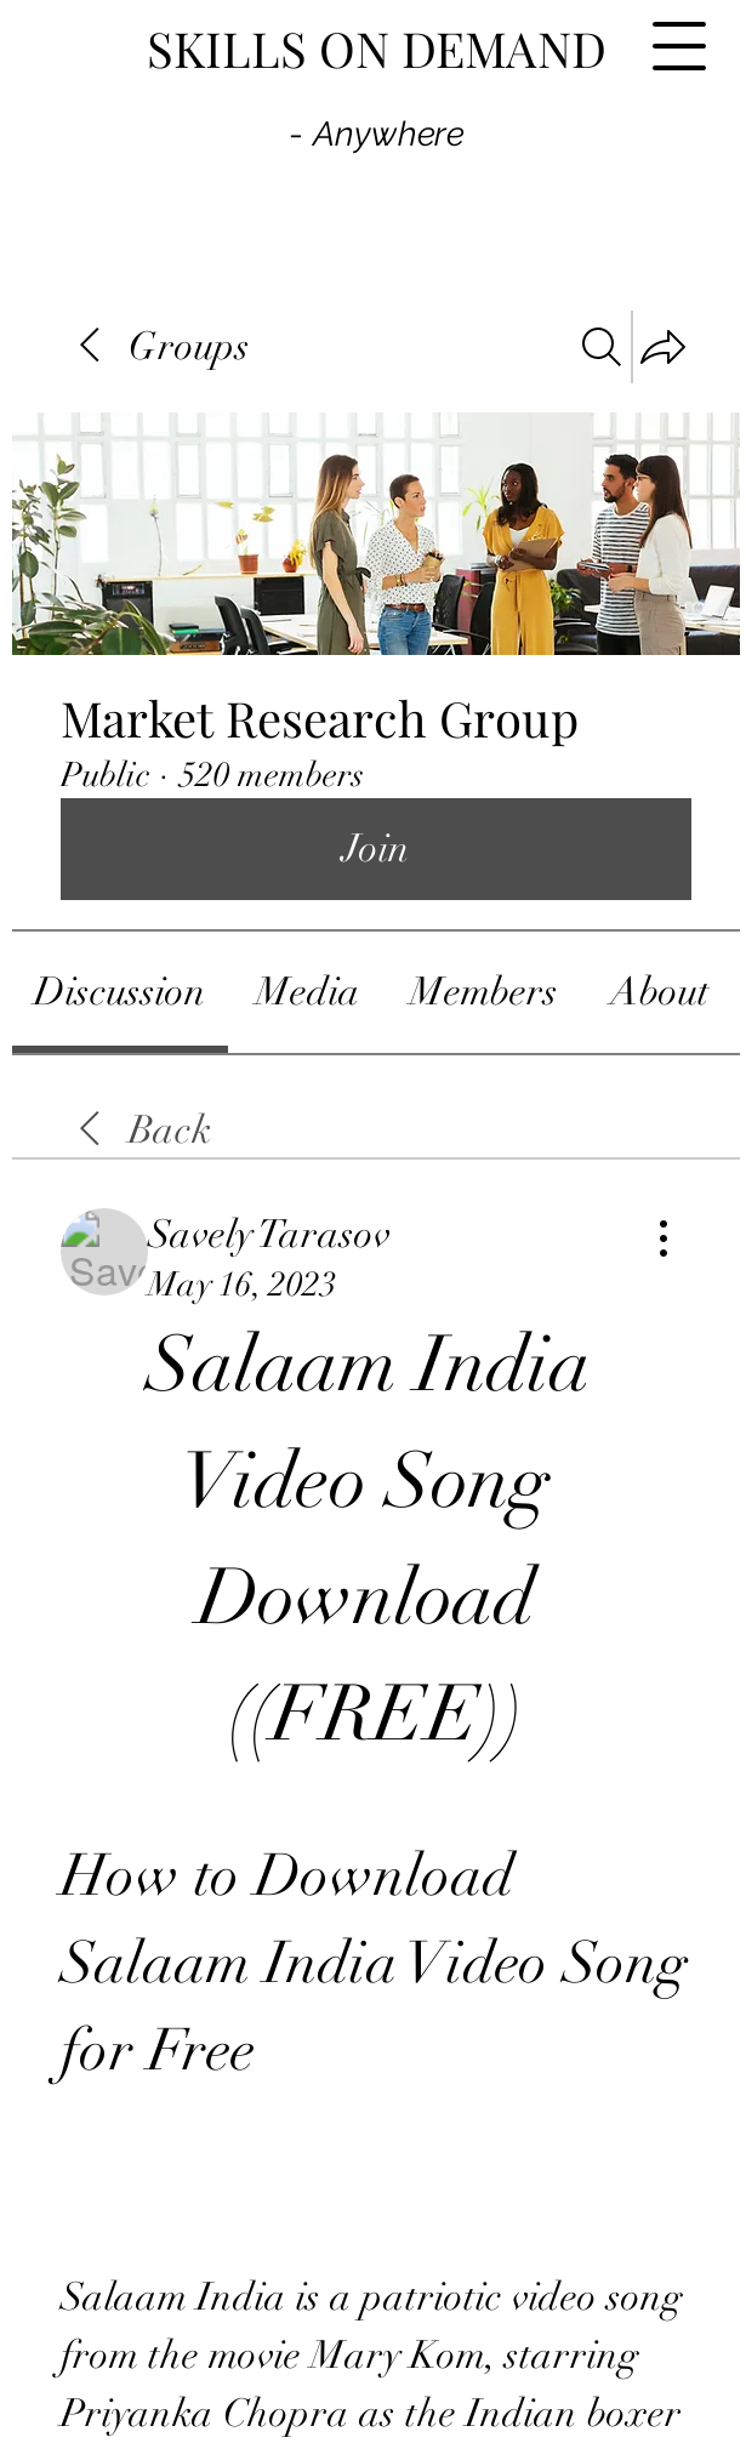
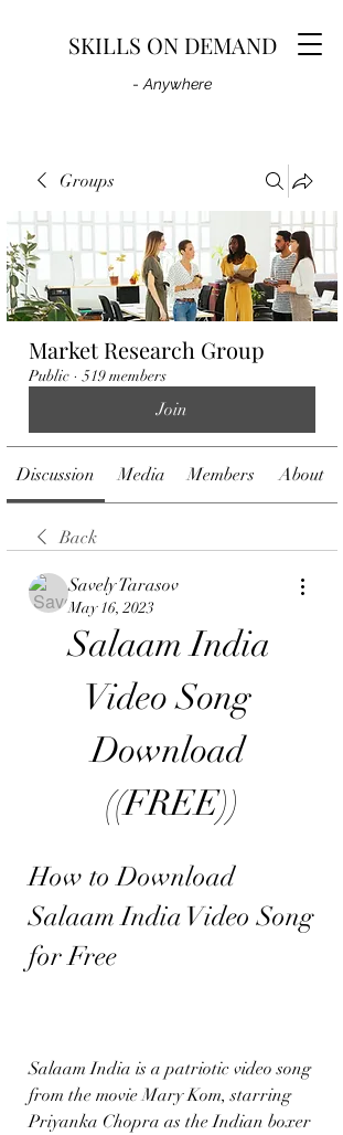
- Public · 520 members
+ Public · 519 members
